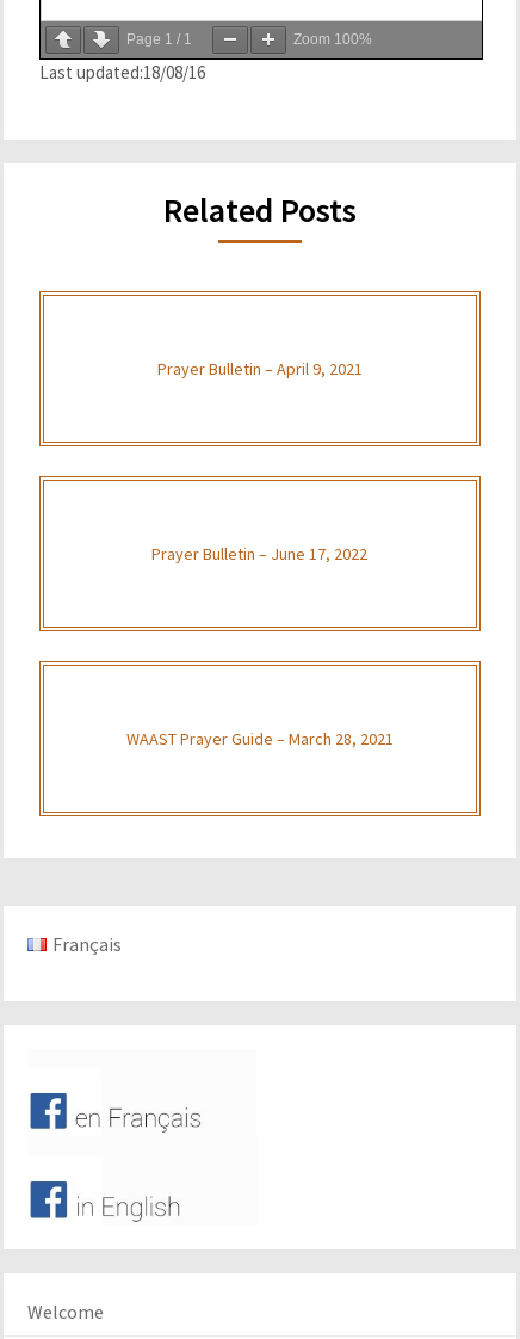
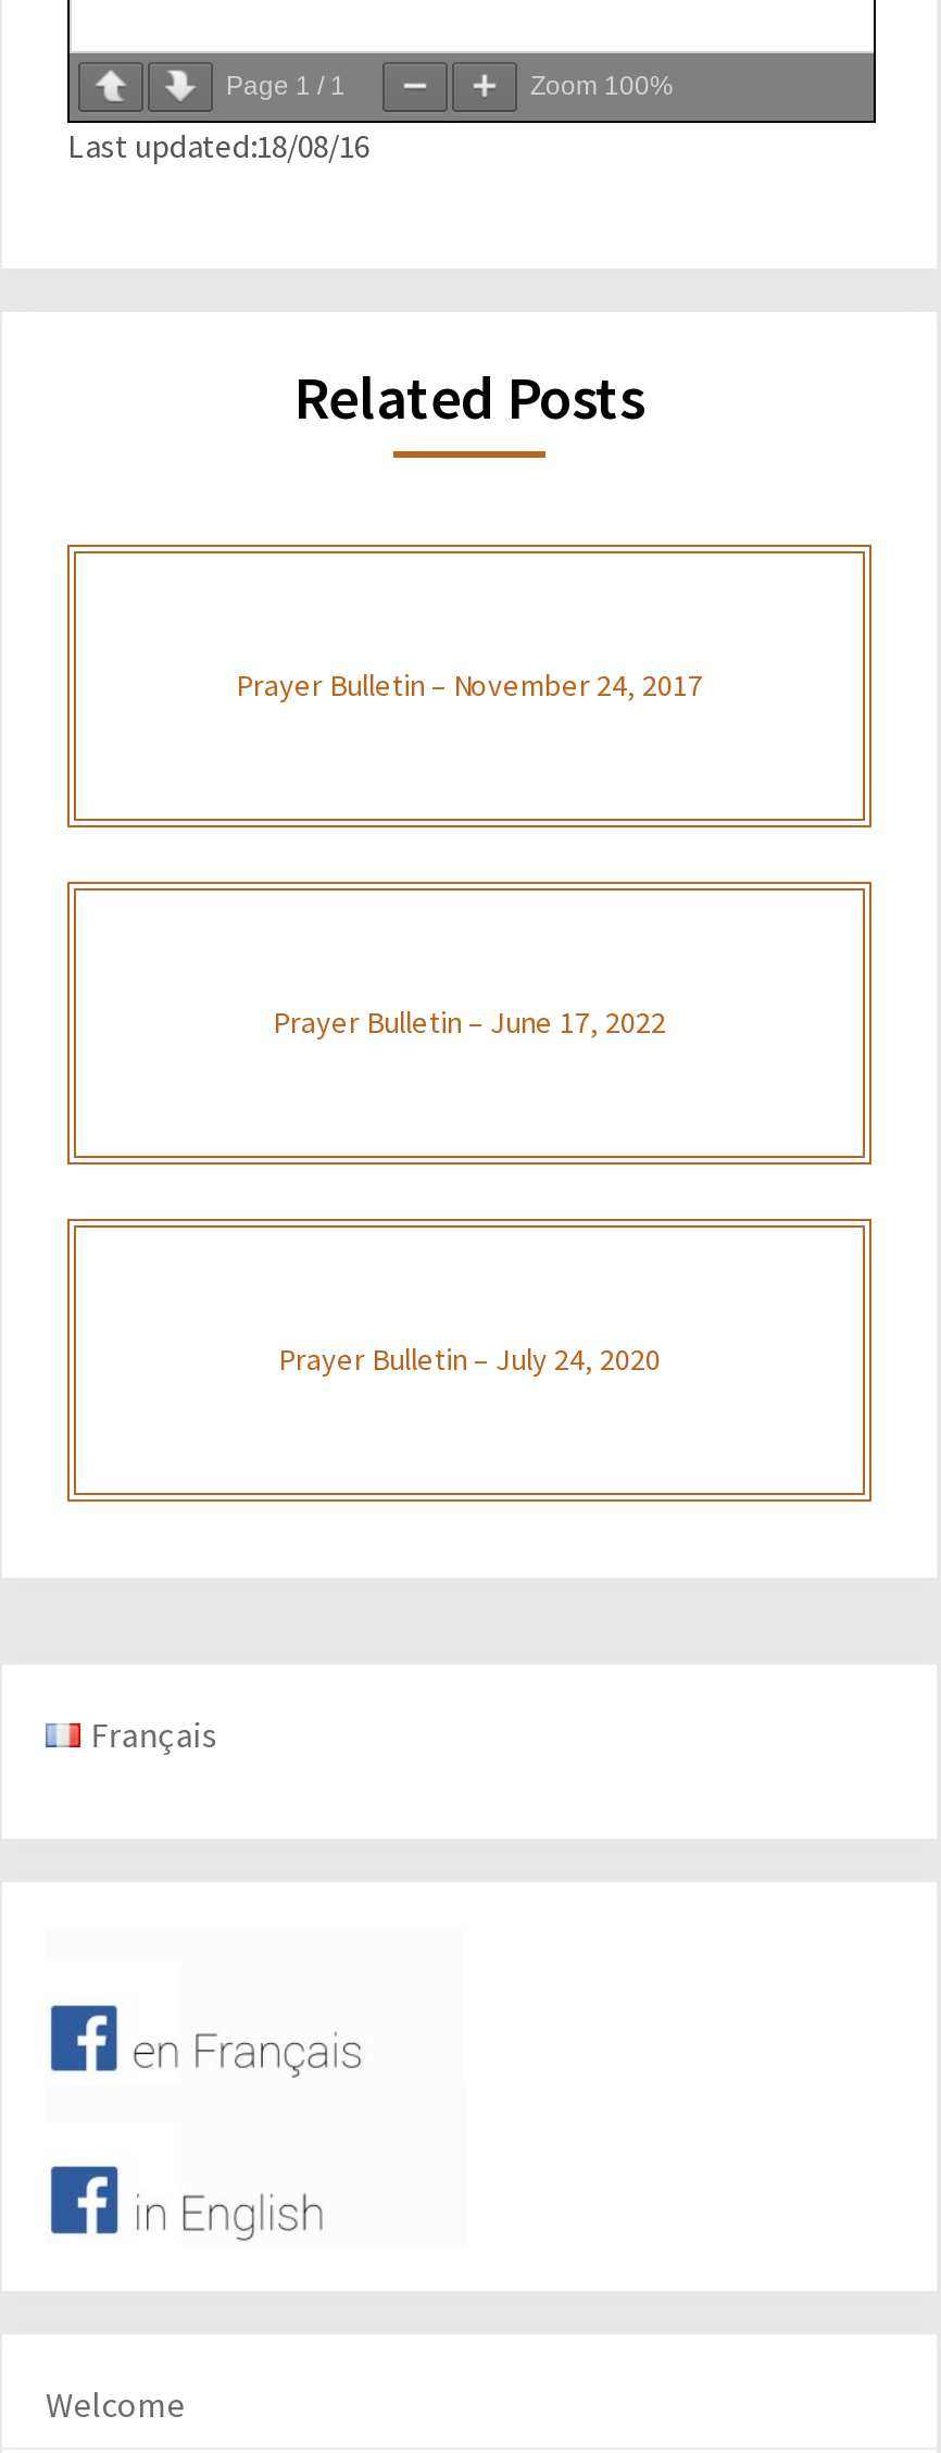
- Prayer Bulletin – April 9, 2021
+ Prayer Bulletin – November 24, 2017

- WAAST Prayer Guide – March 28, 2021
+ Prayer Bulletin – July 24, 2020
